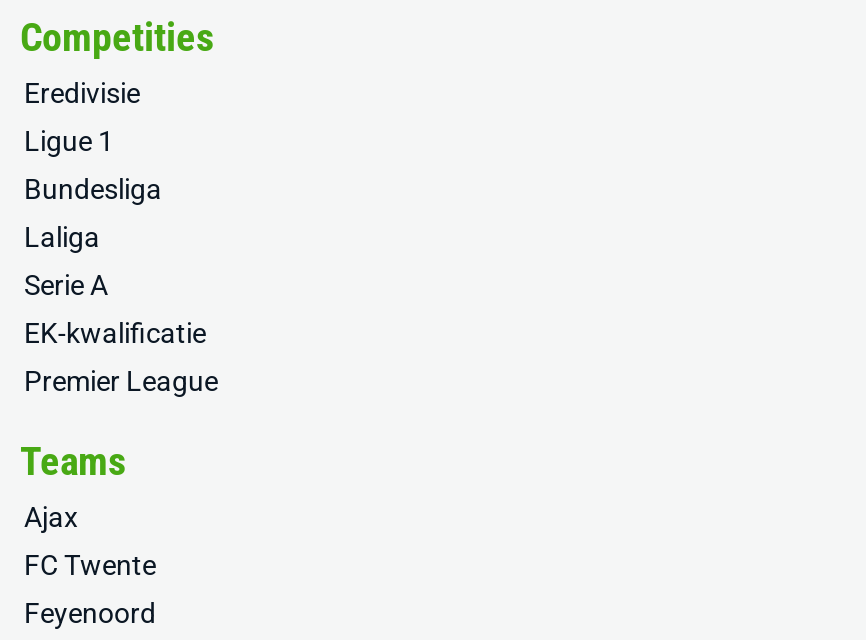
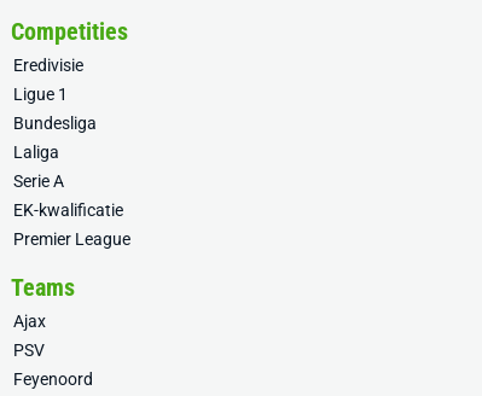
- FC Twente
+ PSV
